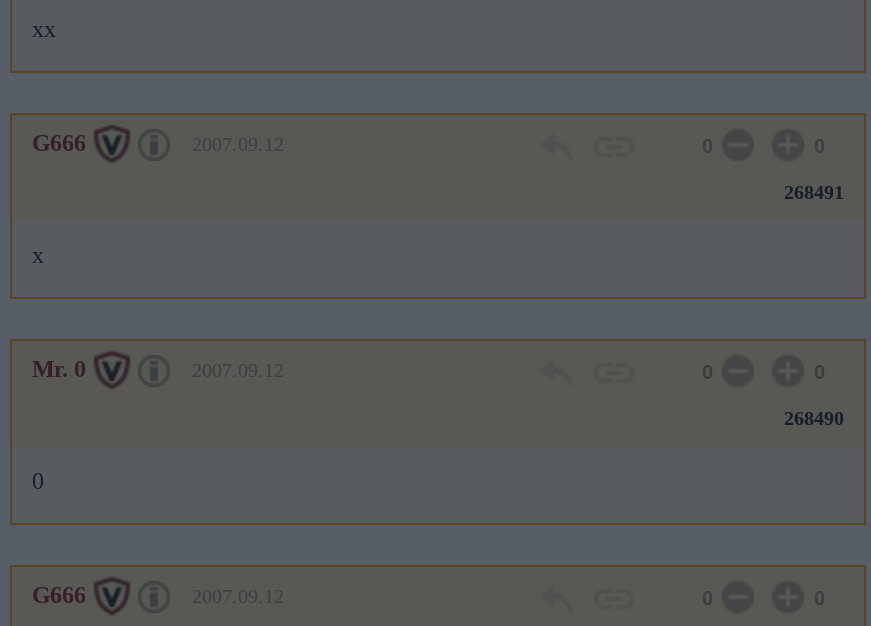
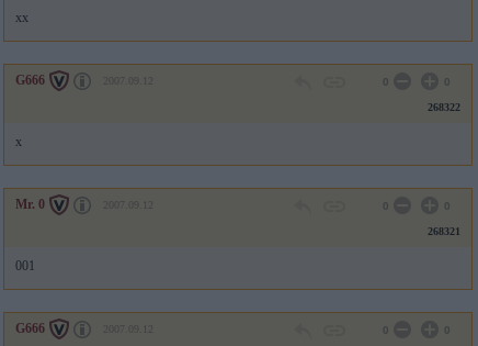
- 268491
+ 268322

- 268490
+ 268321

- 0
+ 001
